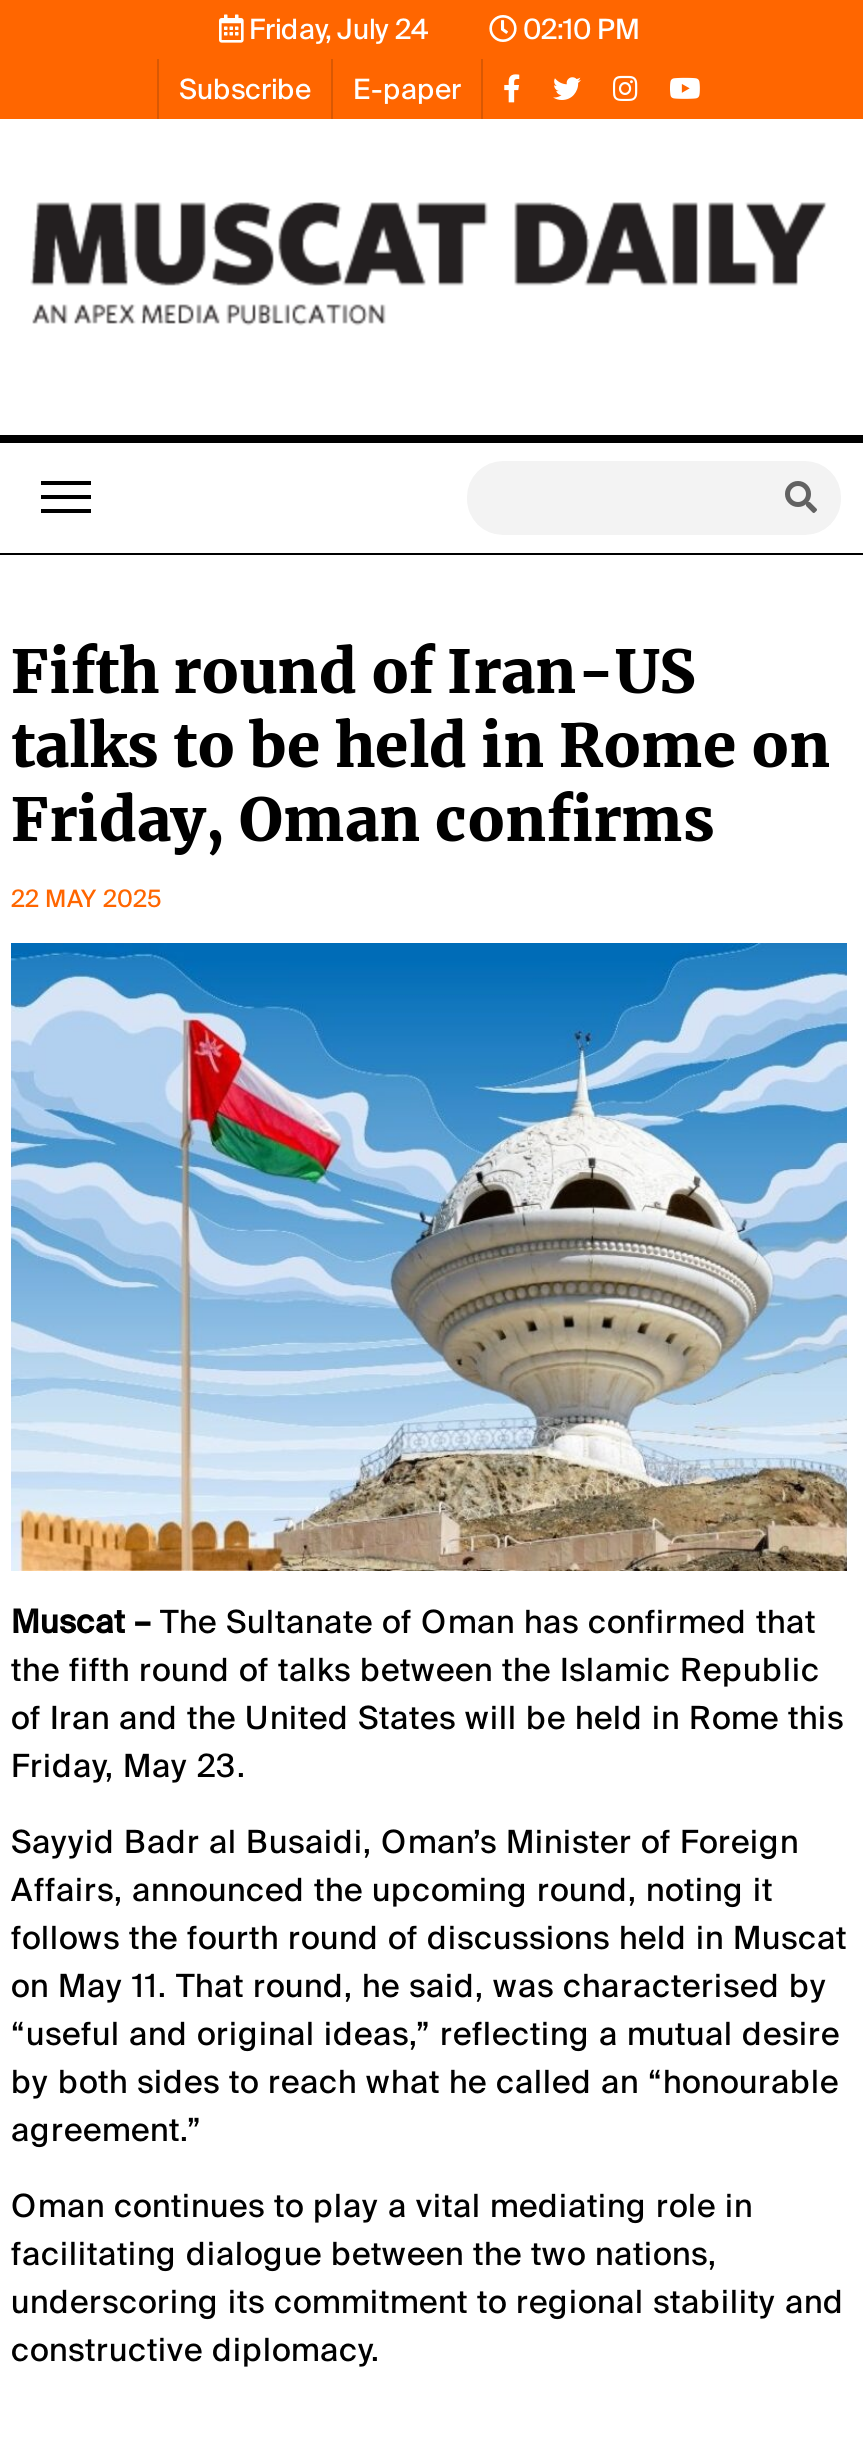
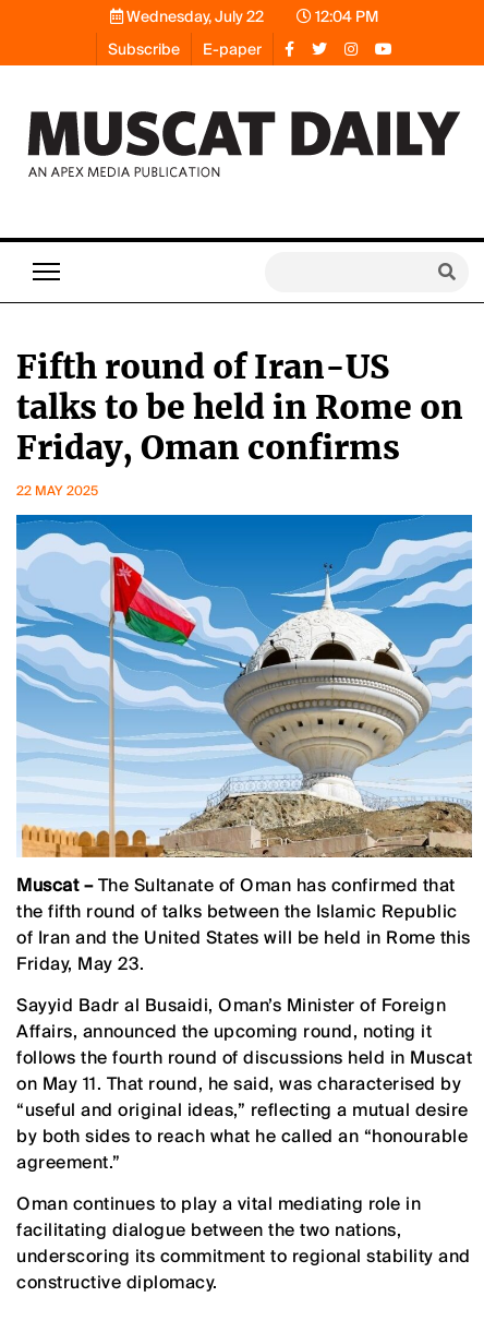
- Friday, July 24
+ Wednesday, July 22

- 02:10 PM
+ 12:04 PM
